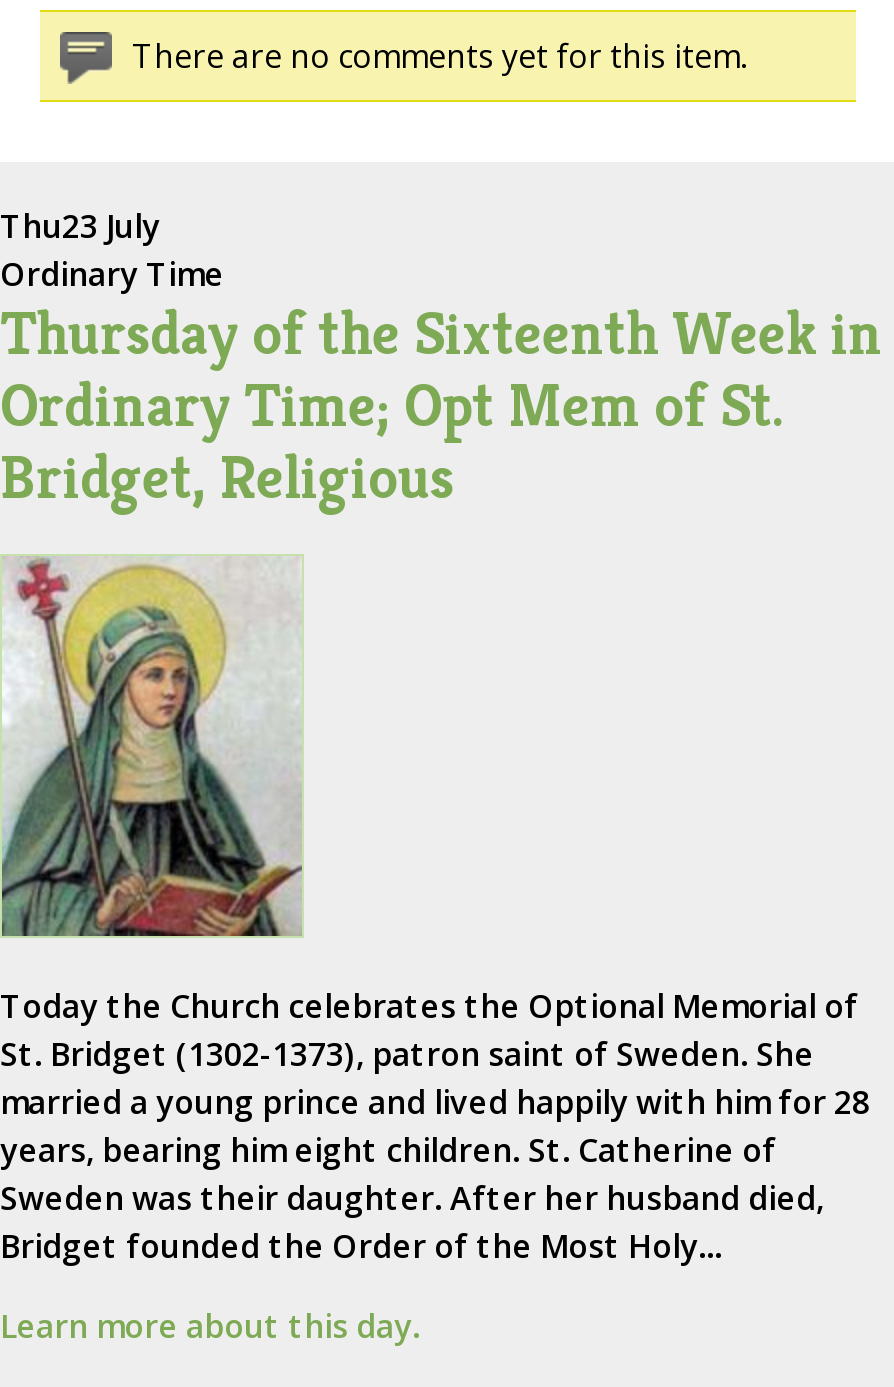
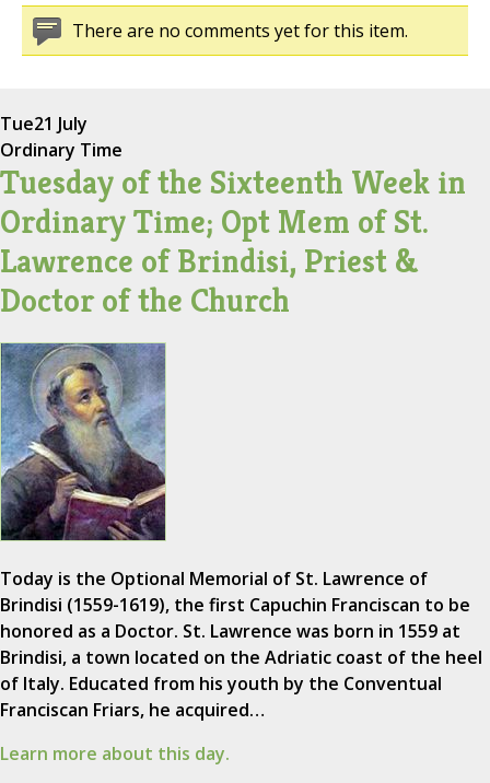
- Thu23 July
+ Tue21 July

- Thursday of the Sixteenth Week in
+ Tuesday of the Sixteenth Week in

- Bridget, Religious
+ Lawrence of Brindisi, Priest &
+ Doctor of the Church

- [image]
- Today the Church celebrates the Optional Memorial of
- St. Bridget (1302-1373), patron saint of Sweden. She
- married a young prince and lived happily with him for 28
- years, bearing him eight children. St. Catherine of
- Sweden was their daughter. After her husband died,
- Bridget founded the Order of the Most Holy…
+ [image]
+ Today is the Optional Memorial of St. Lawrence of
+ Brindisi (1559-1619), the first Capuchin Franciscan to be
+ honored as a Doctor. St. Lawrence was born in 1559 at
+ Brindisi, a town located on the Adriatic coast of the heel
+ of Italy. Educated from his youth by the Conventual
+ Franciscan Friars, he acquired…
